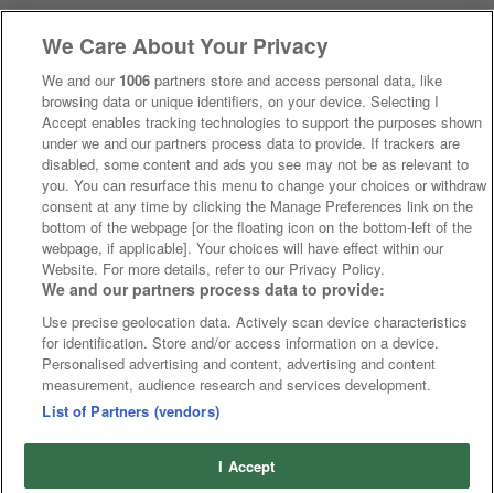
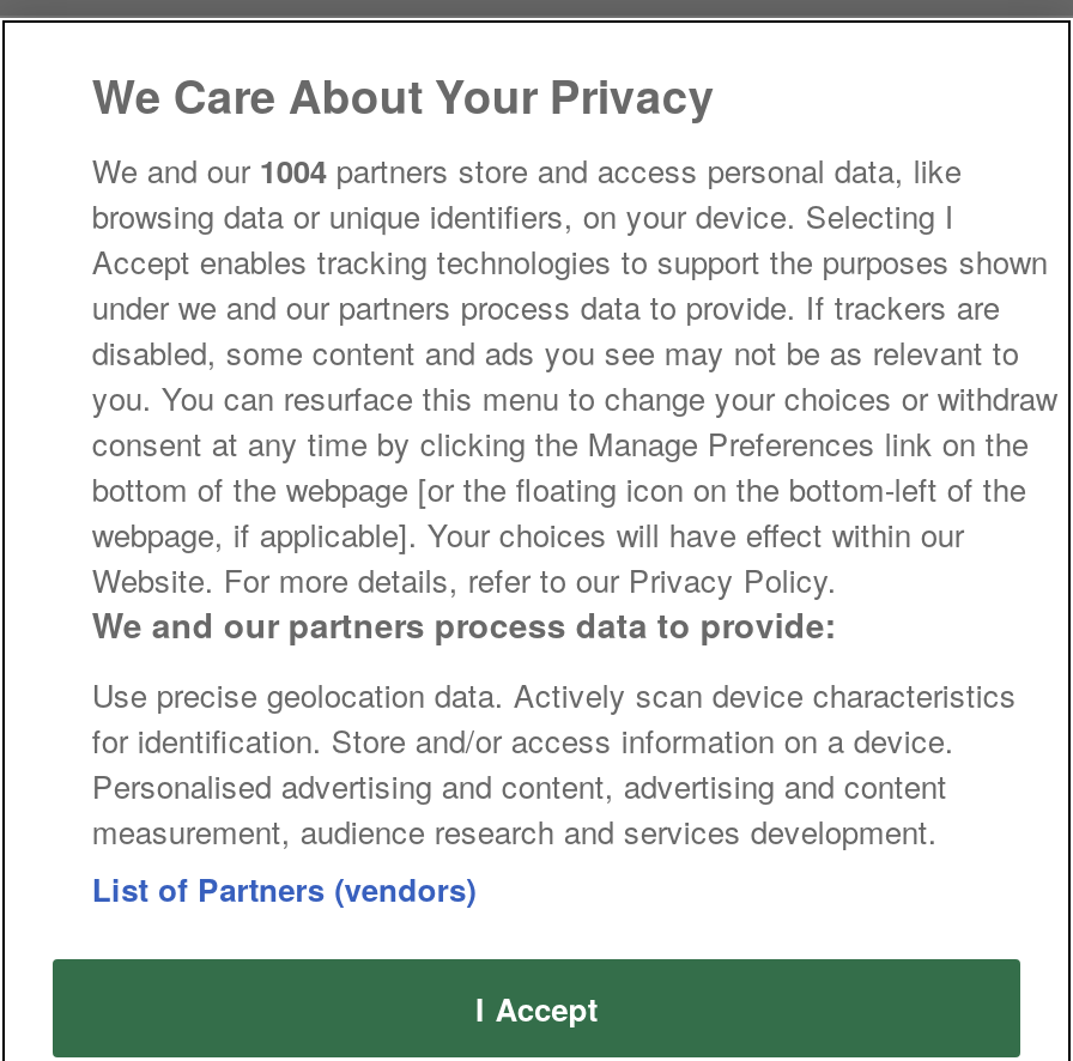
- We and our 1006 partners store and access personal data, like
+ We and our 1004 partners store and access personal data, like
